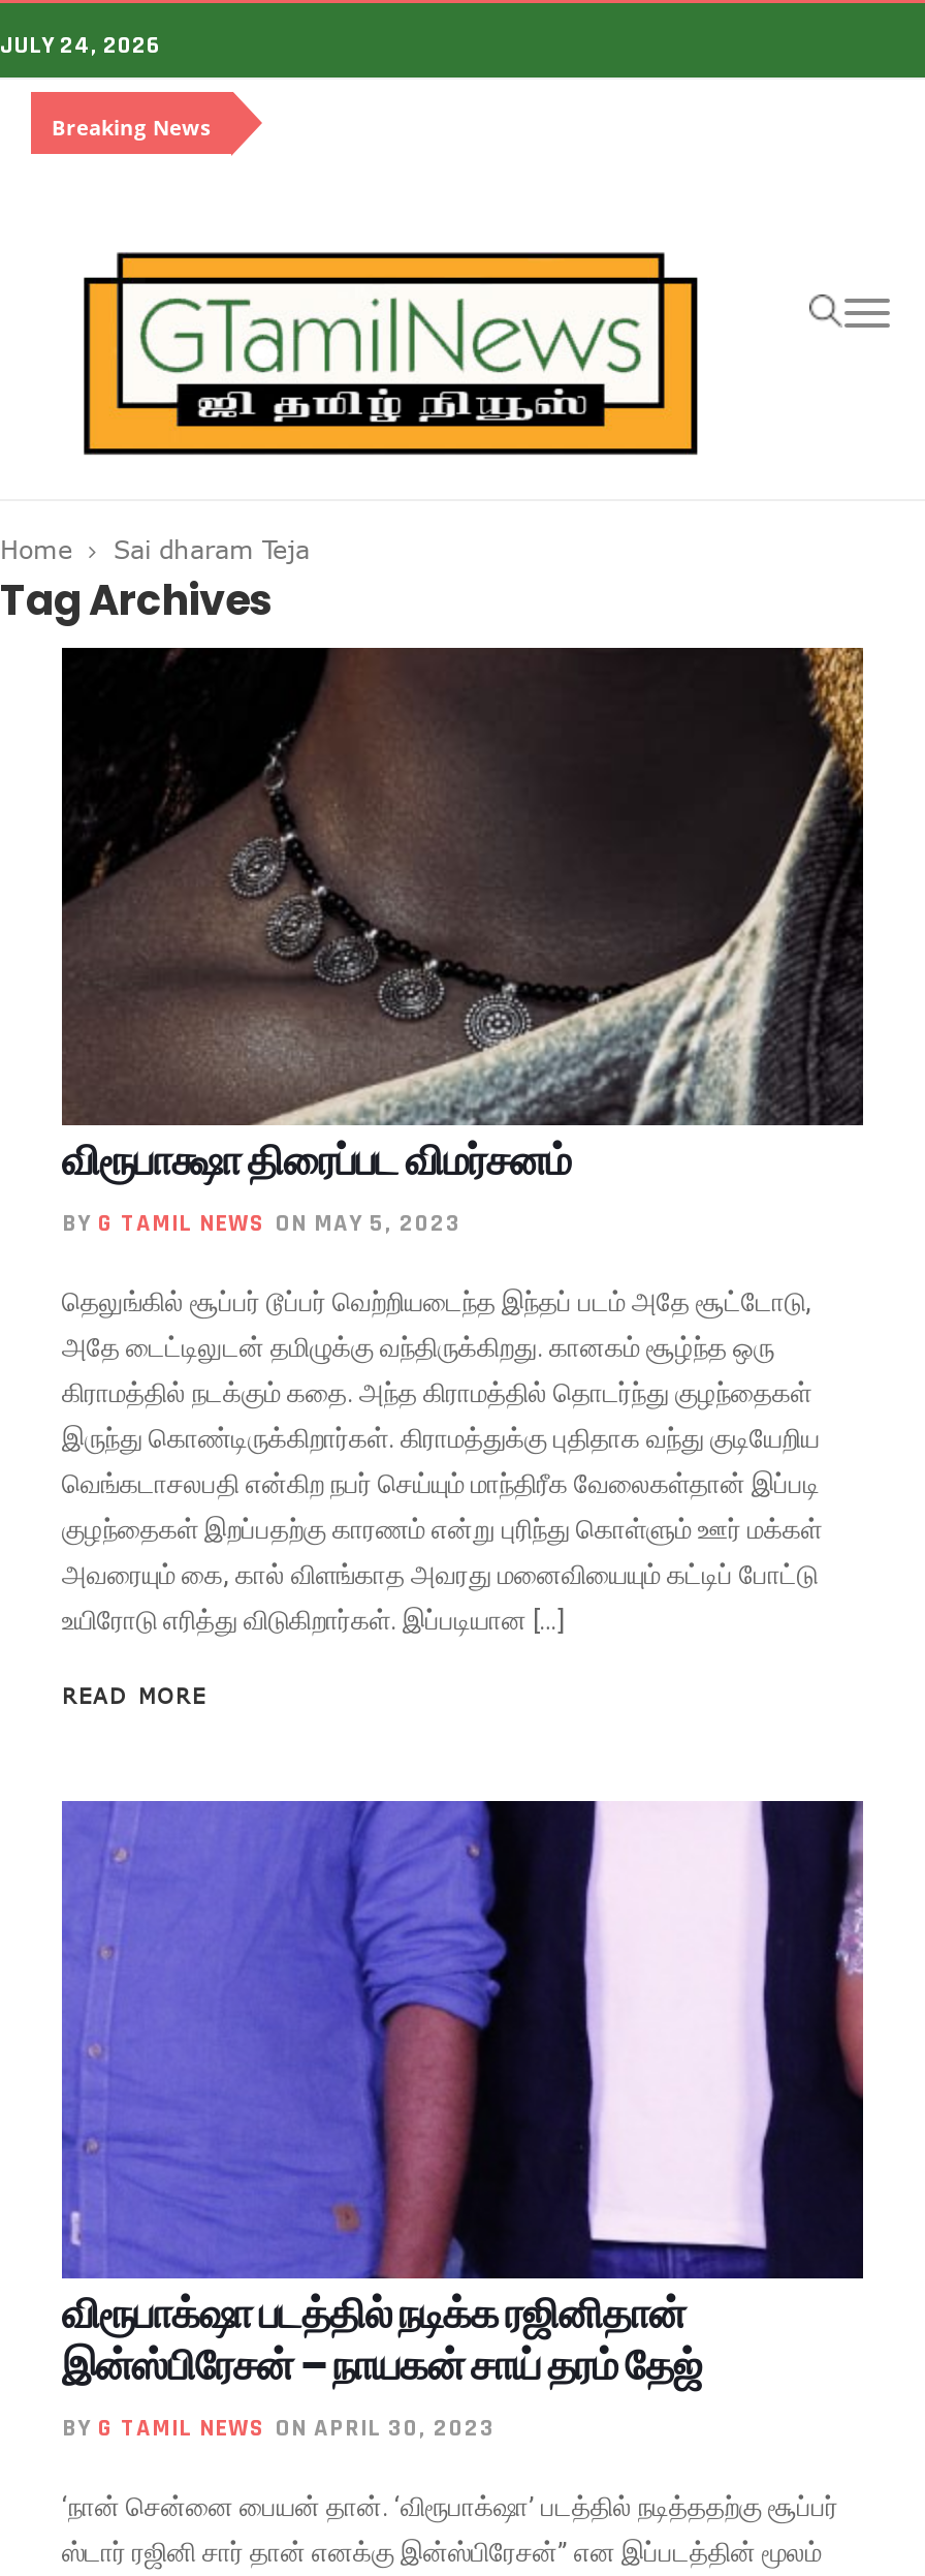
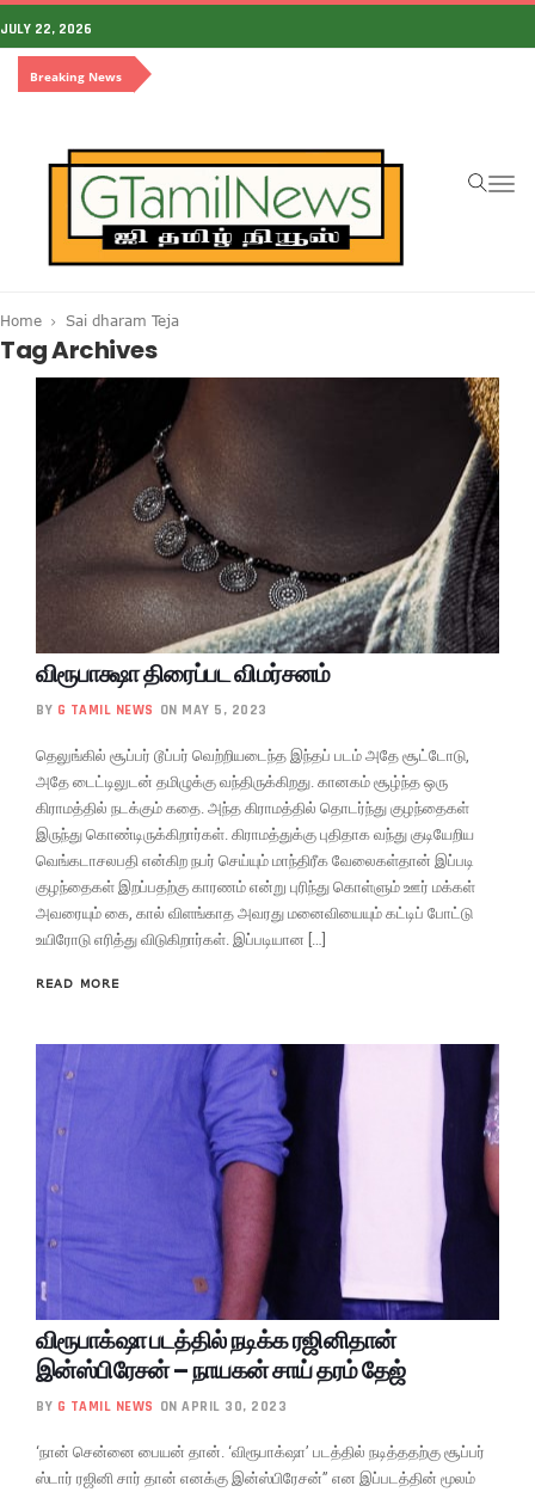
- JULY 24, 2026
+ JULY 22, 2026
